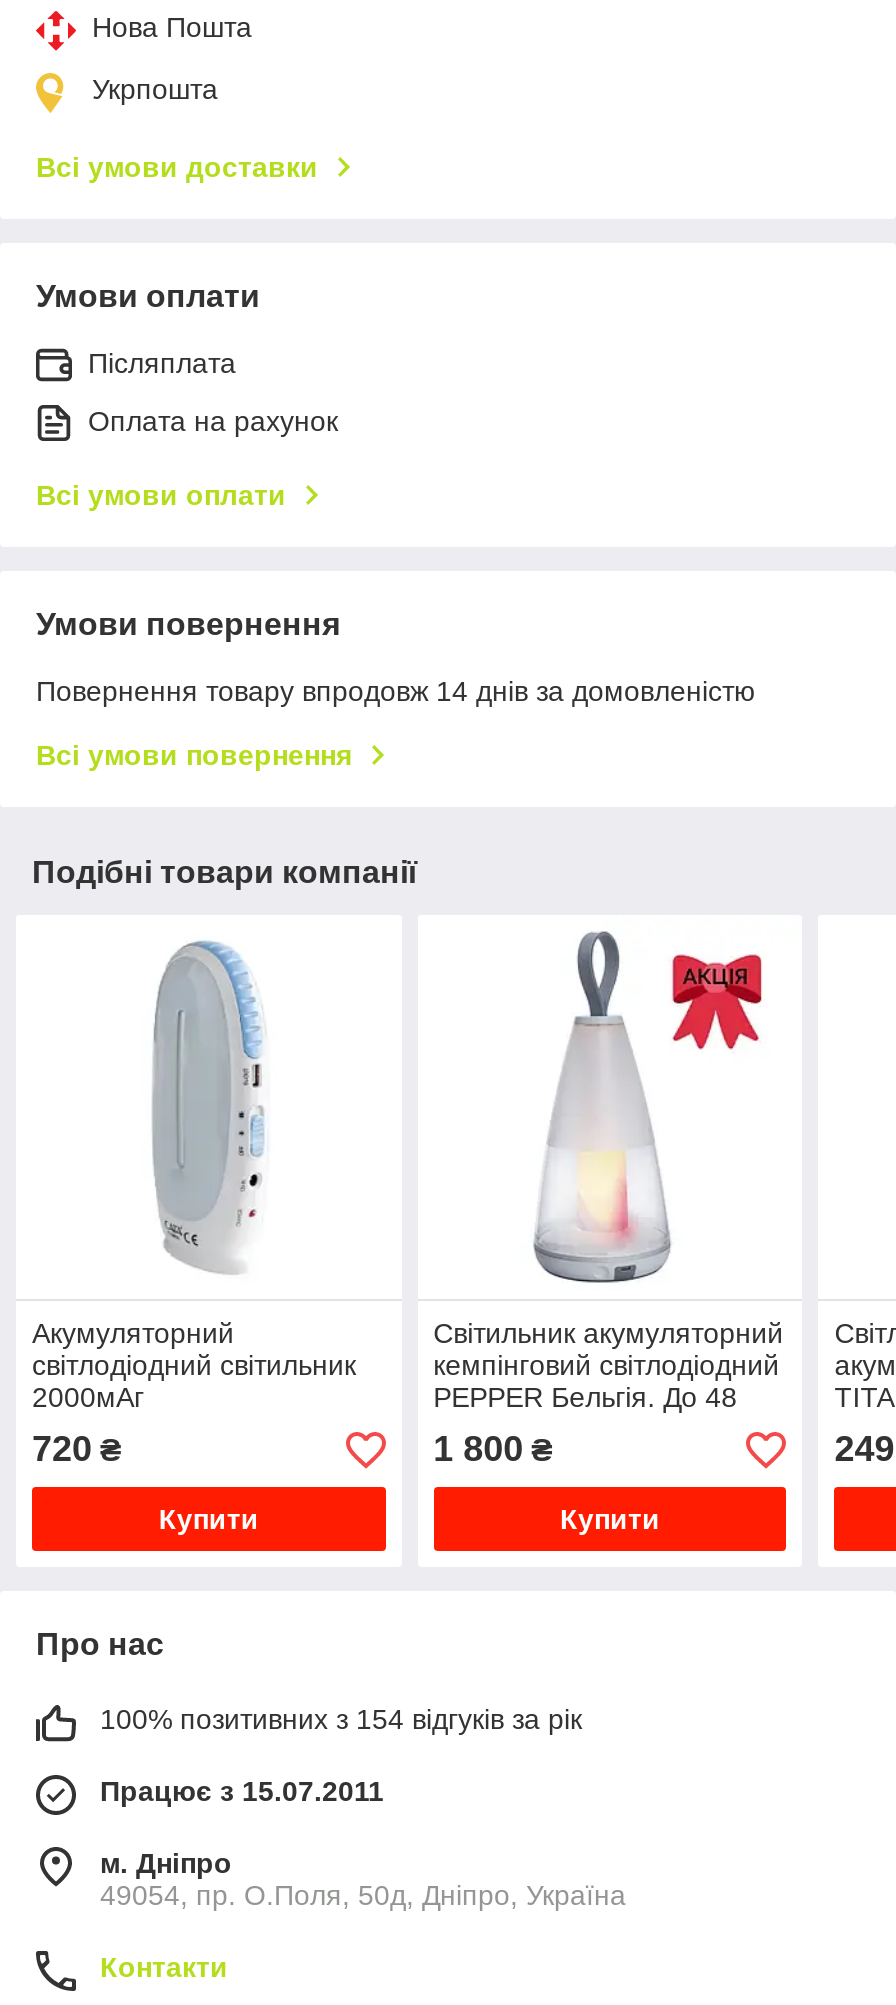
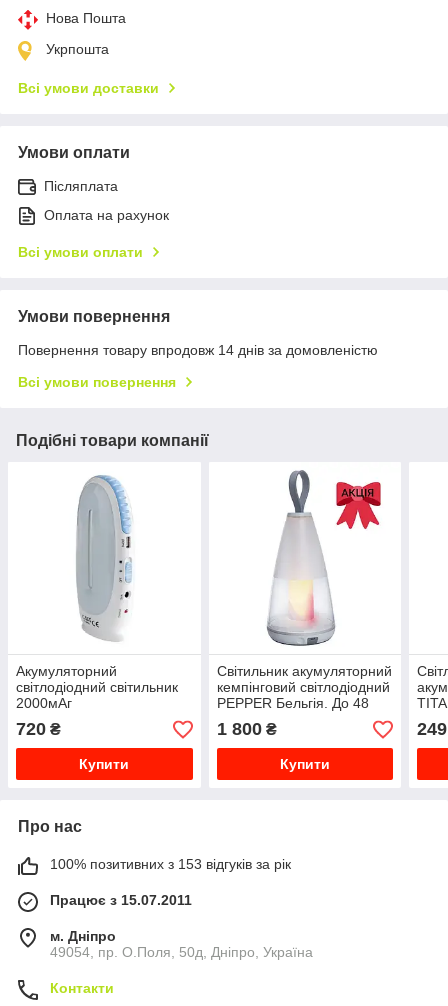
- 100% позитивних з 154 відгуків за рік
+ 100% позитивних з 153 відгуків за рік
